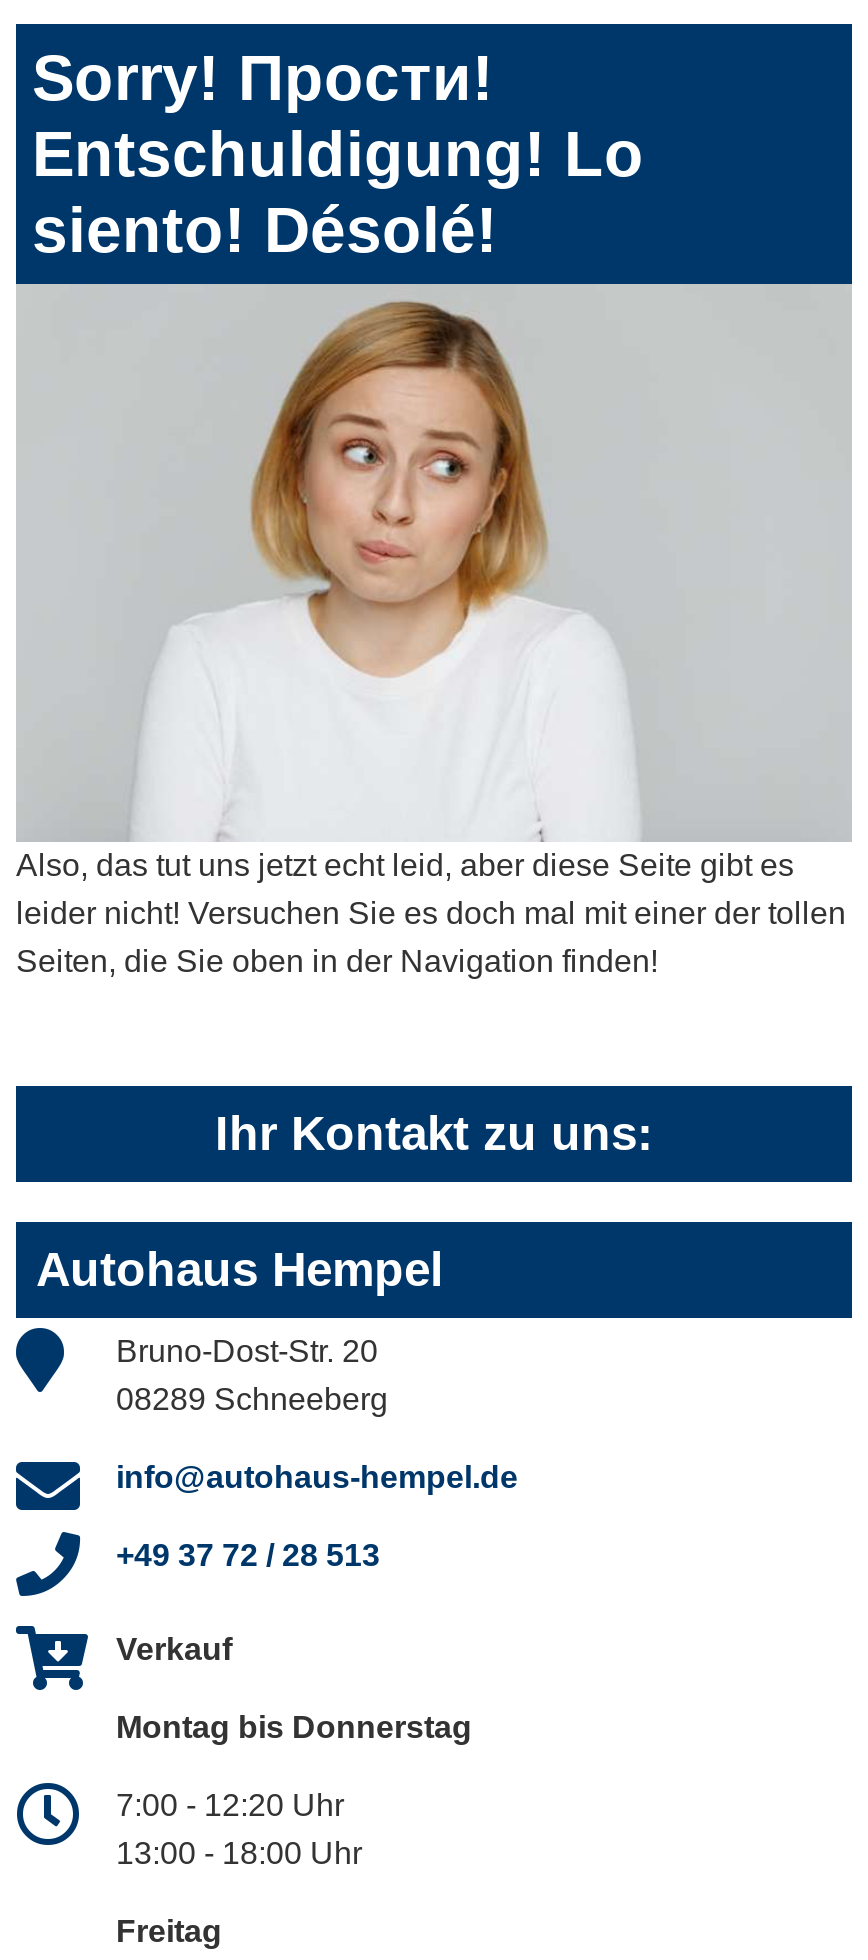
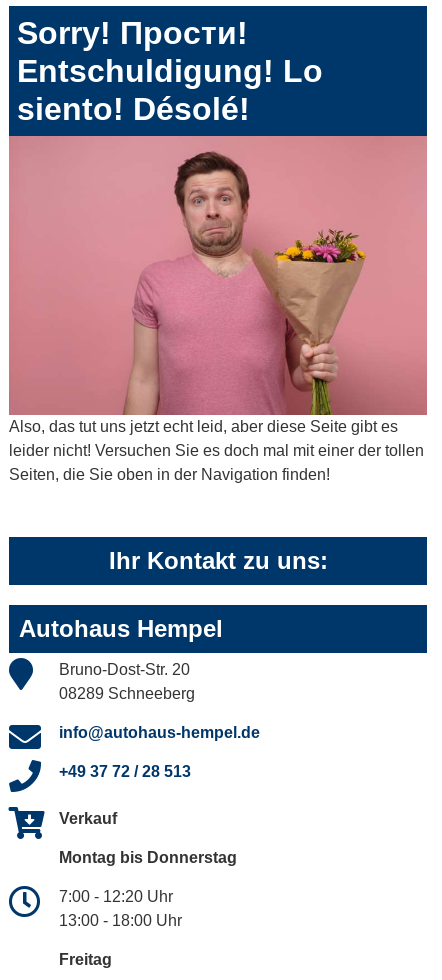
- [image]
+ [image]
